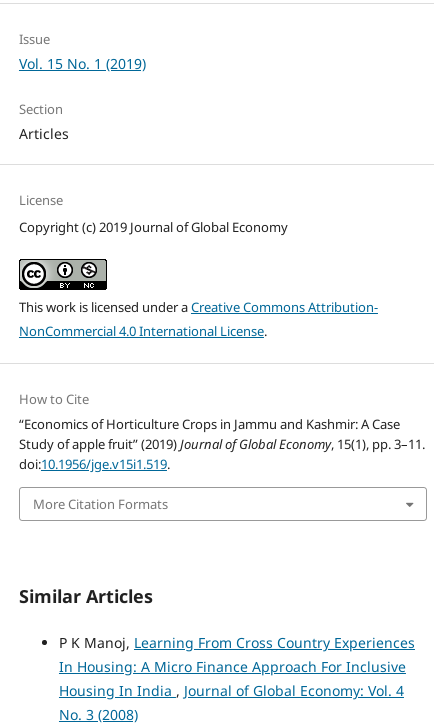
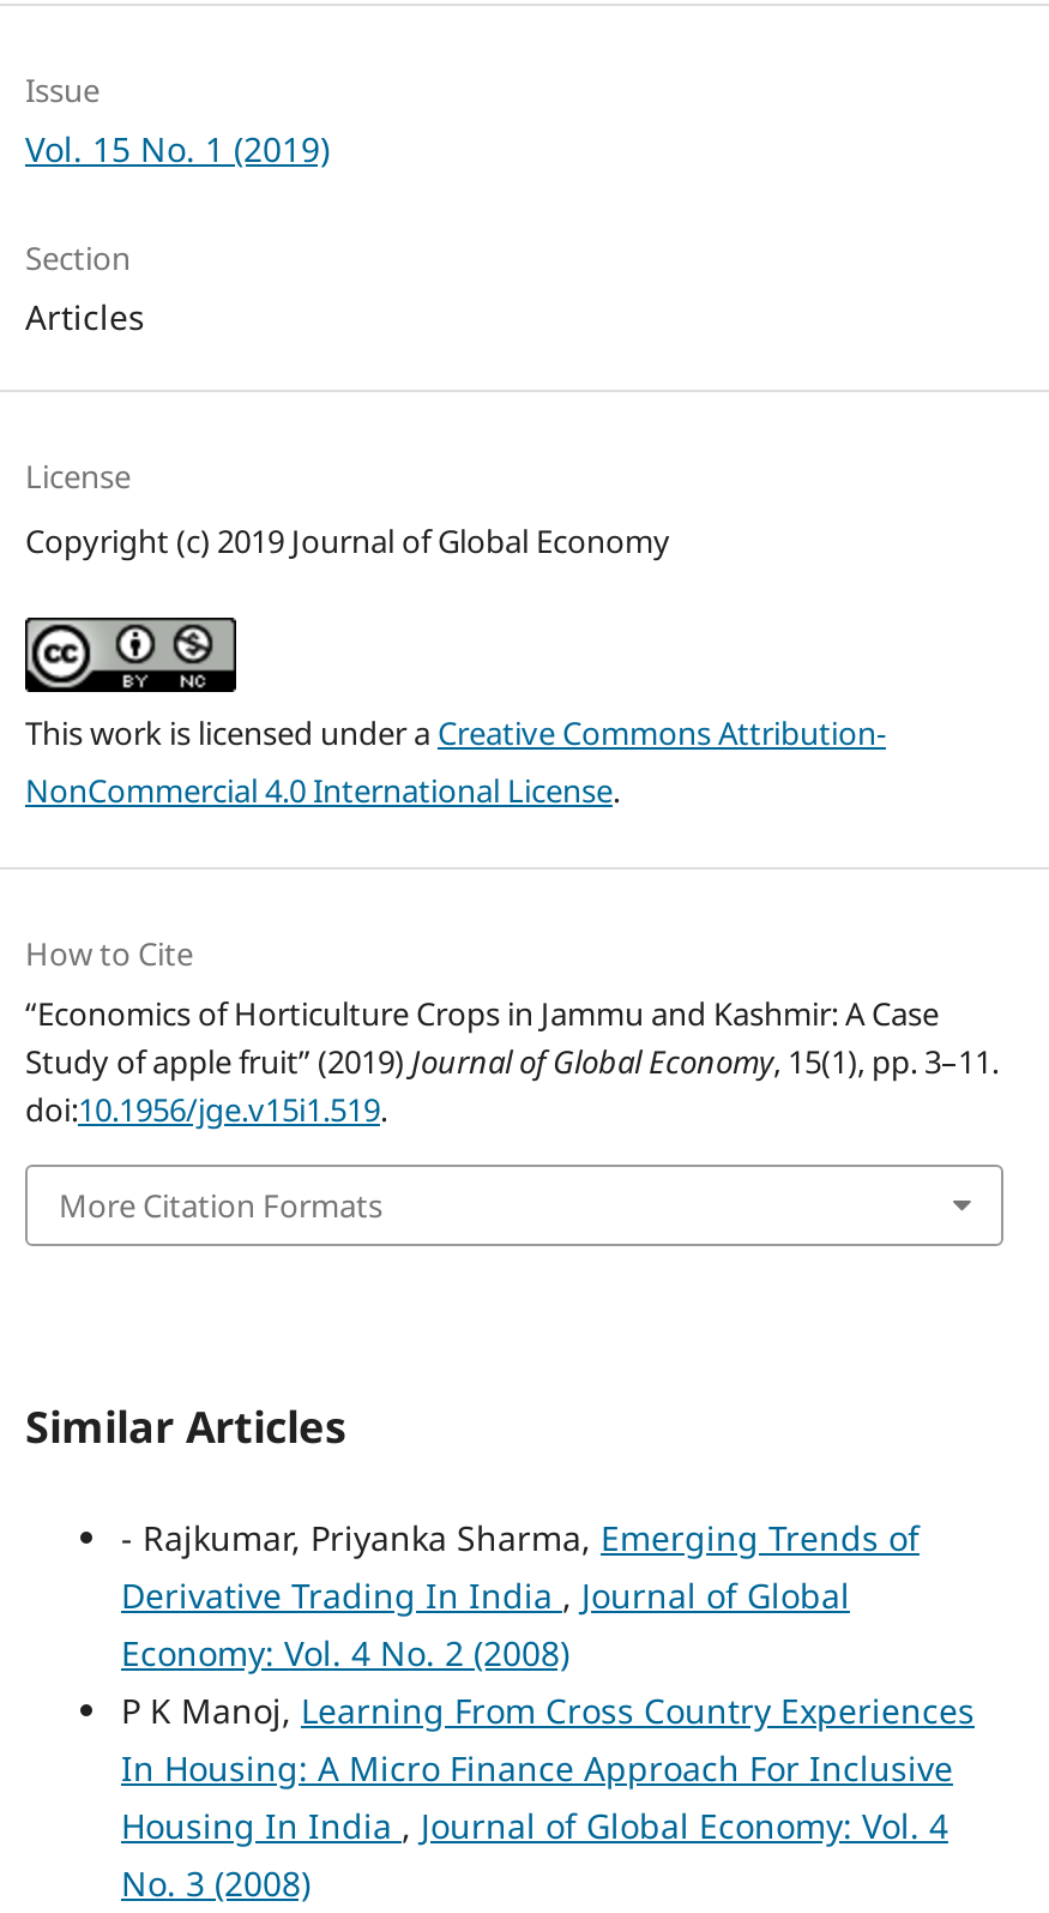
+ - Rajkumar, Priyanka Sharma, Emerging Trends of
+ Derivative Trading In India, Journal of Global
+ Economy: Vol. 4 No. 2 (2008)
